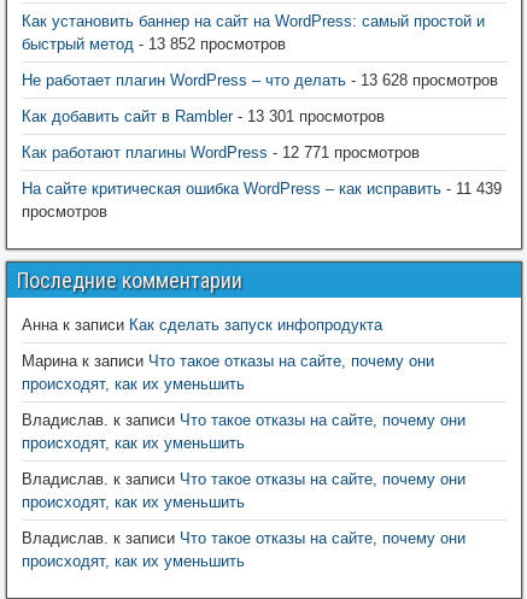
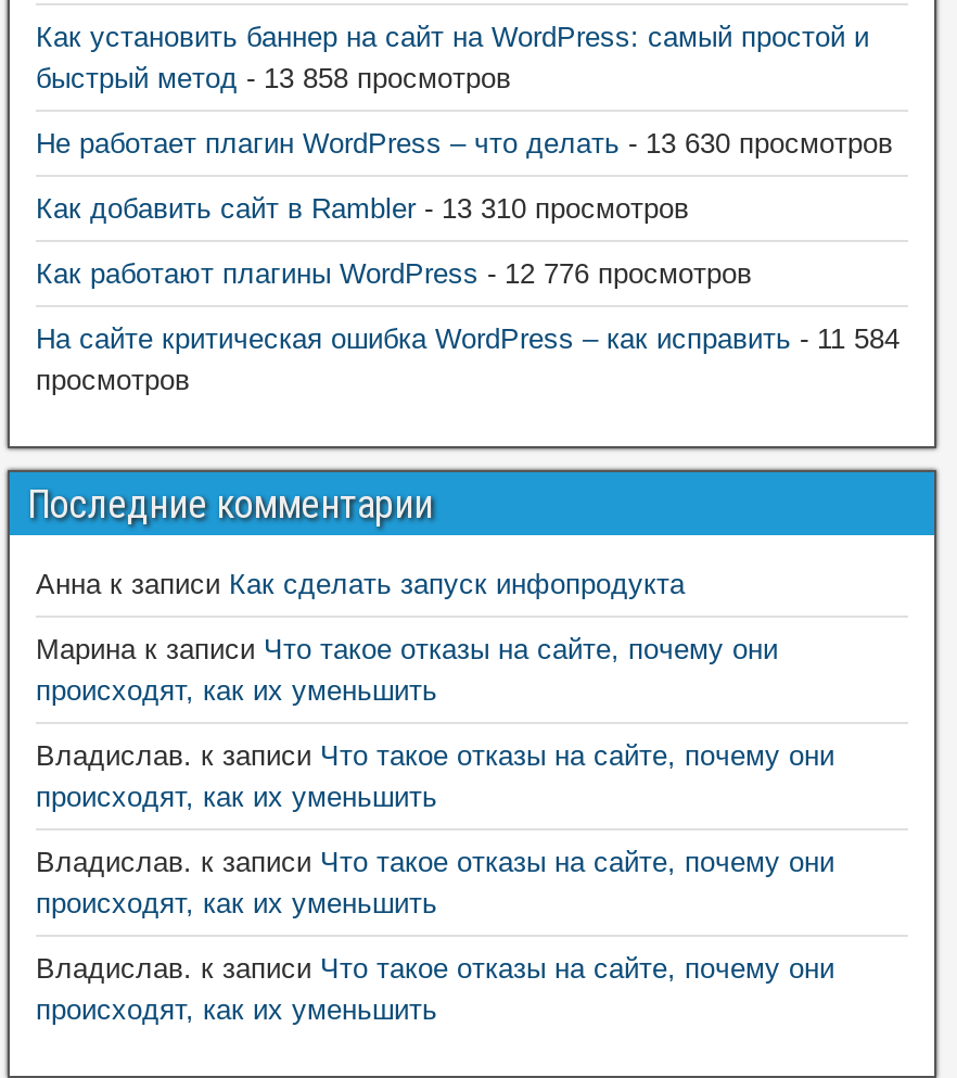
- быстрый метод - 13 852 просмотров
+ быстрый метод - 13 858 просмотров

- Не работает плагин WordPress – что делать - 13 628 просмотров
+ Не работает плагин WordPress – что делать - 13 630 просмотров

- Как добавить сайт в Rambler - 13 301 просмотров
+ Как добавить сайт в Rambler - 13 310 просмотров

- Как работают плагины WordPress - 12 771 просмотров
+ Как работают плагины WordPress - 12 776 просмотров

- На сайте критическая ошибка WordPress – как исправить - 11 439
+ На сайте критическая ошибка WordPress – как исправить - 11 584
